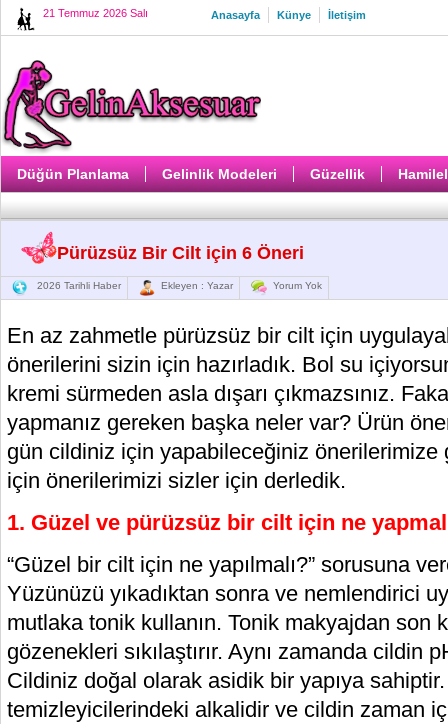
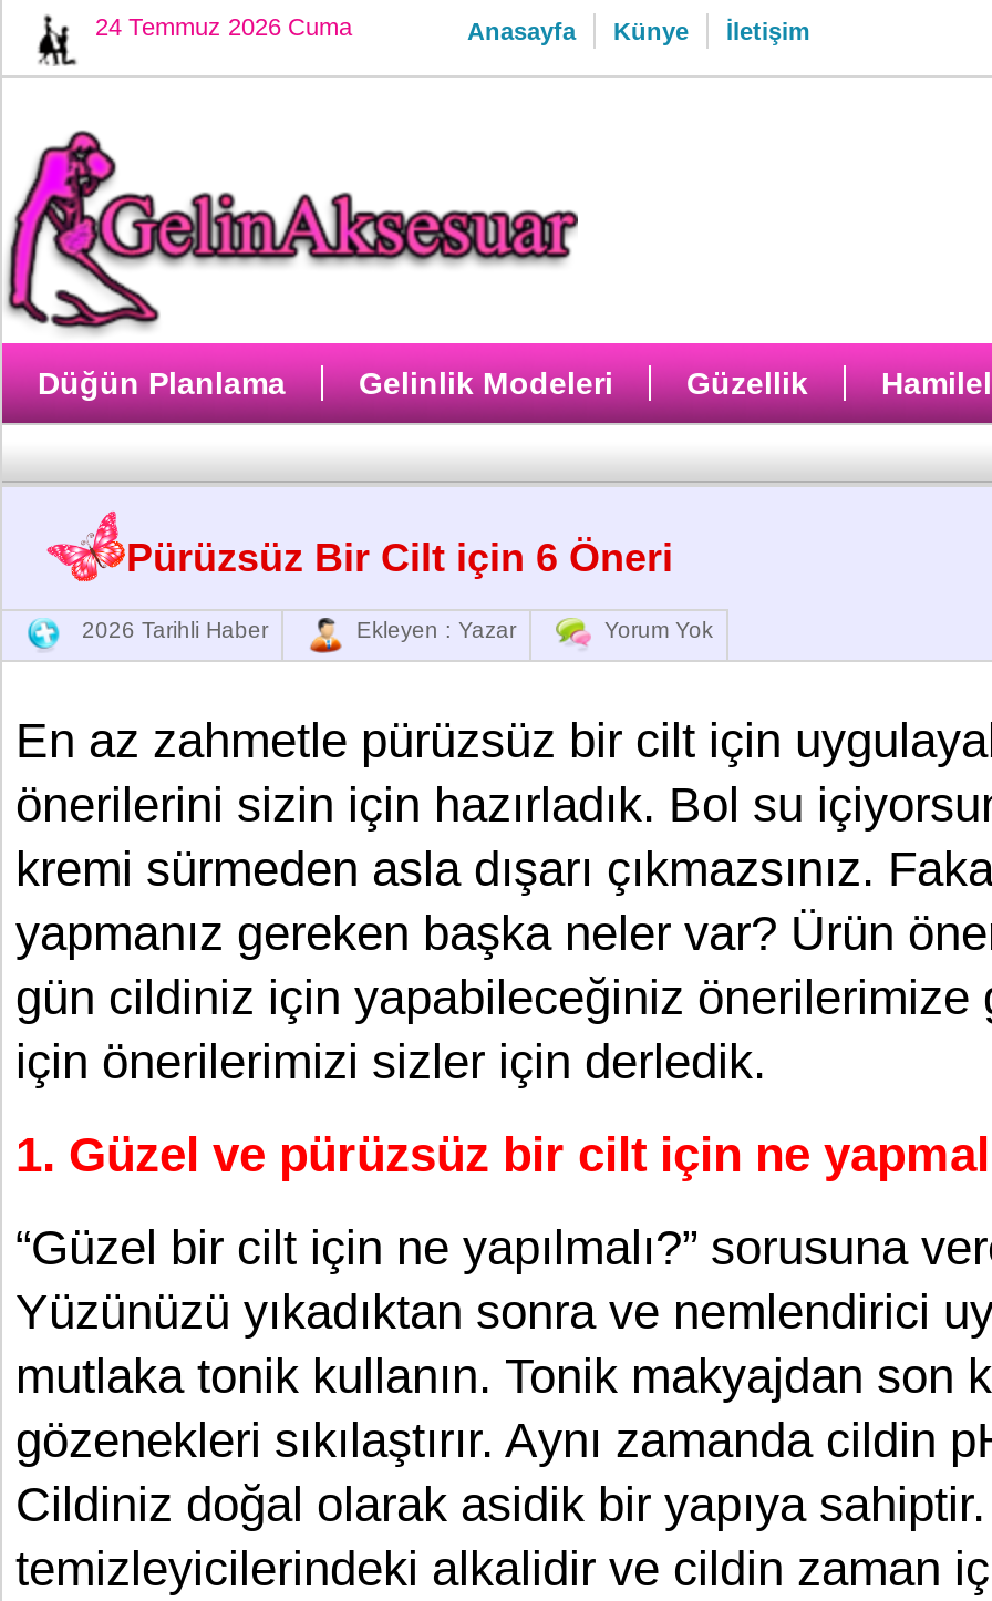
- 21 Temmuz 2026 Salı
+ 24 Temmuz 2026 Cuma
